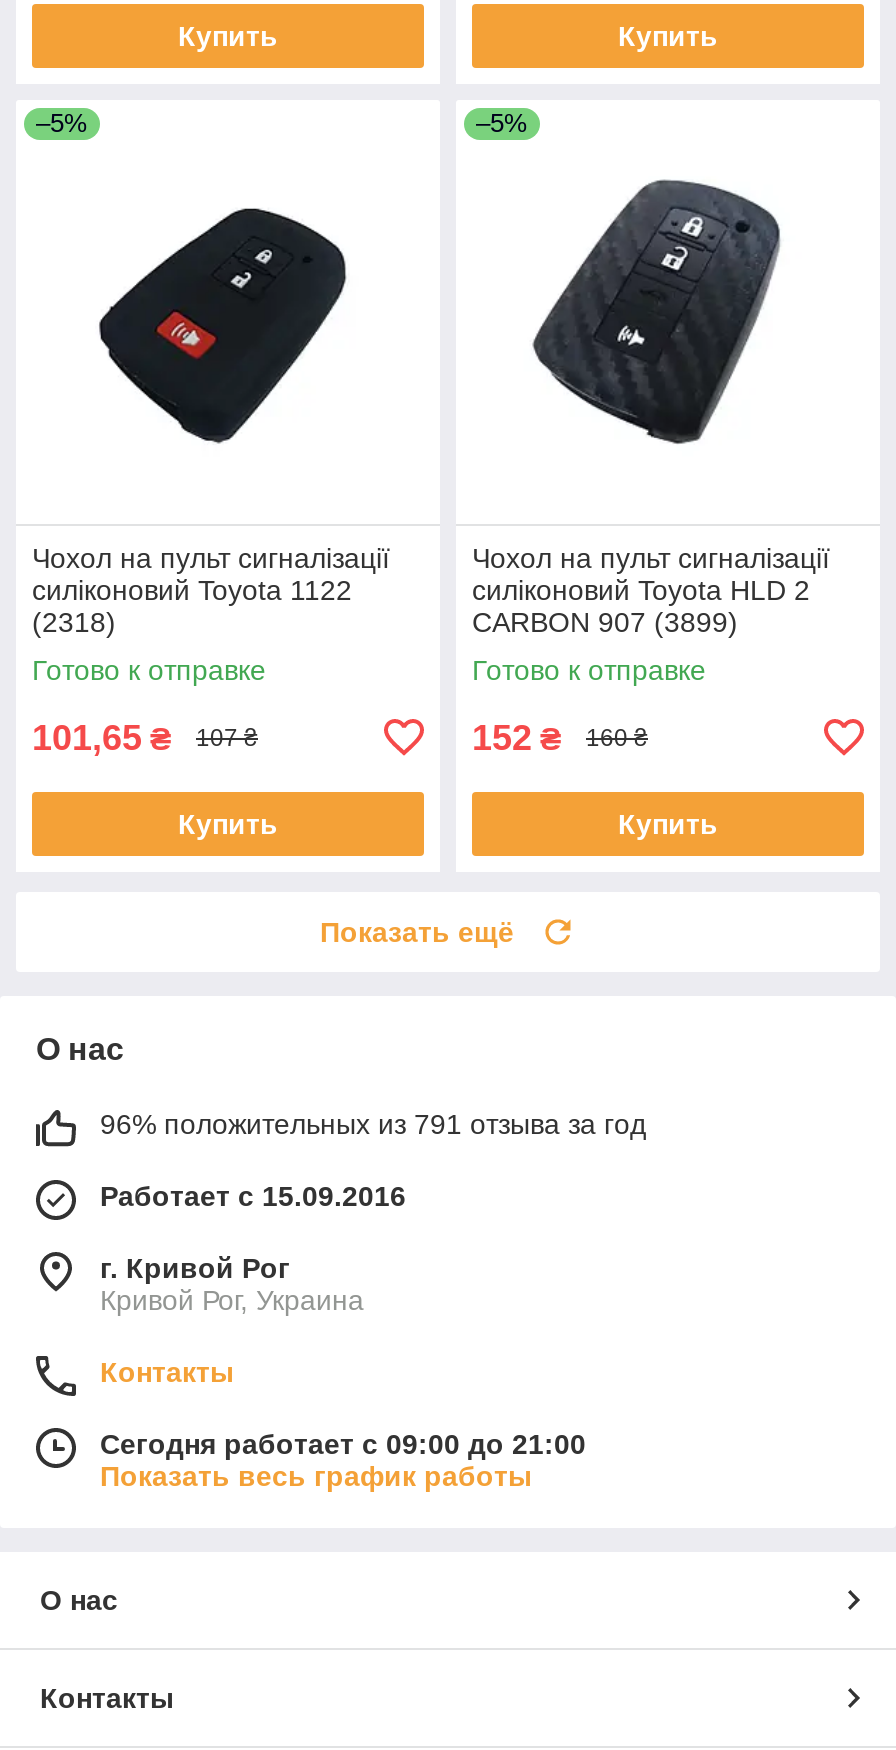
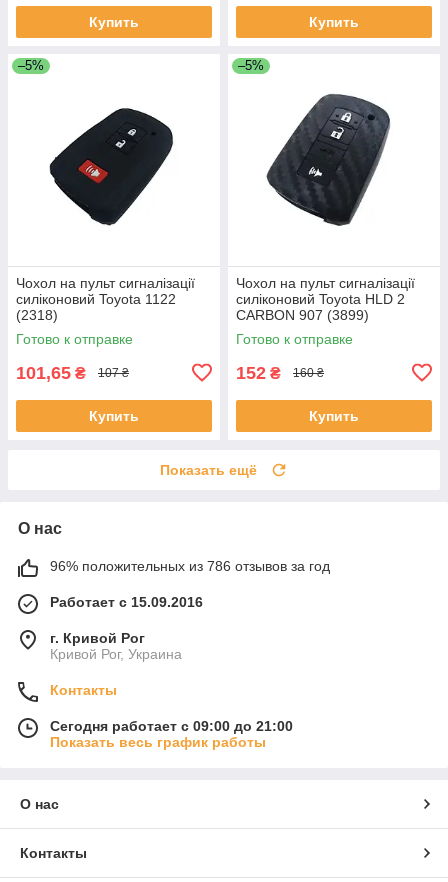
- 96% положительных из 791 отзыва за год
+ 96% положительных из 786 отзывов за год
